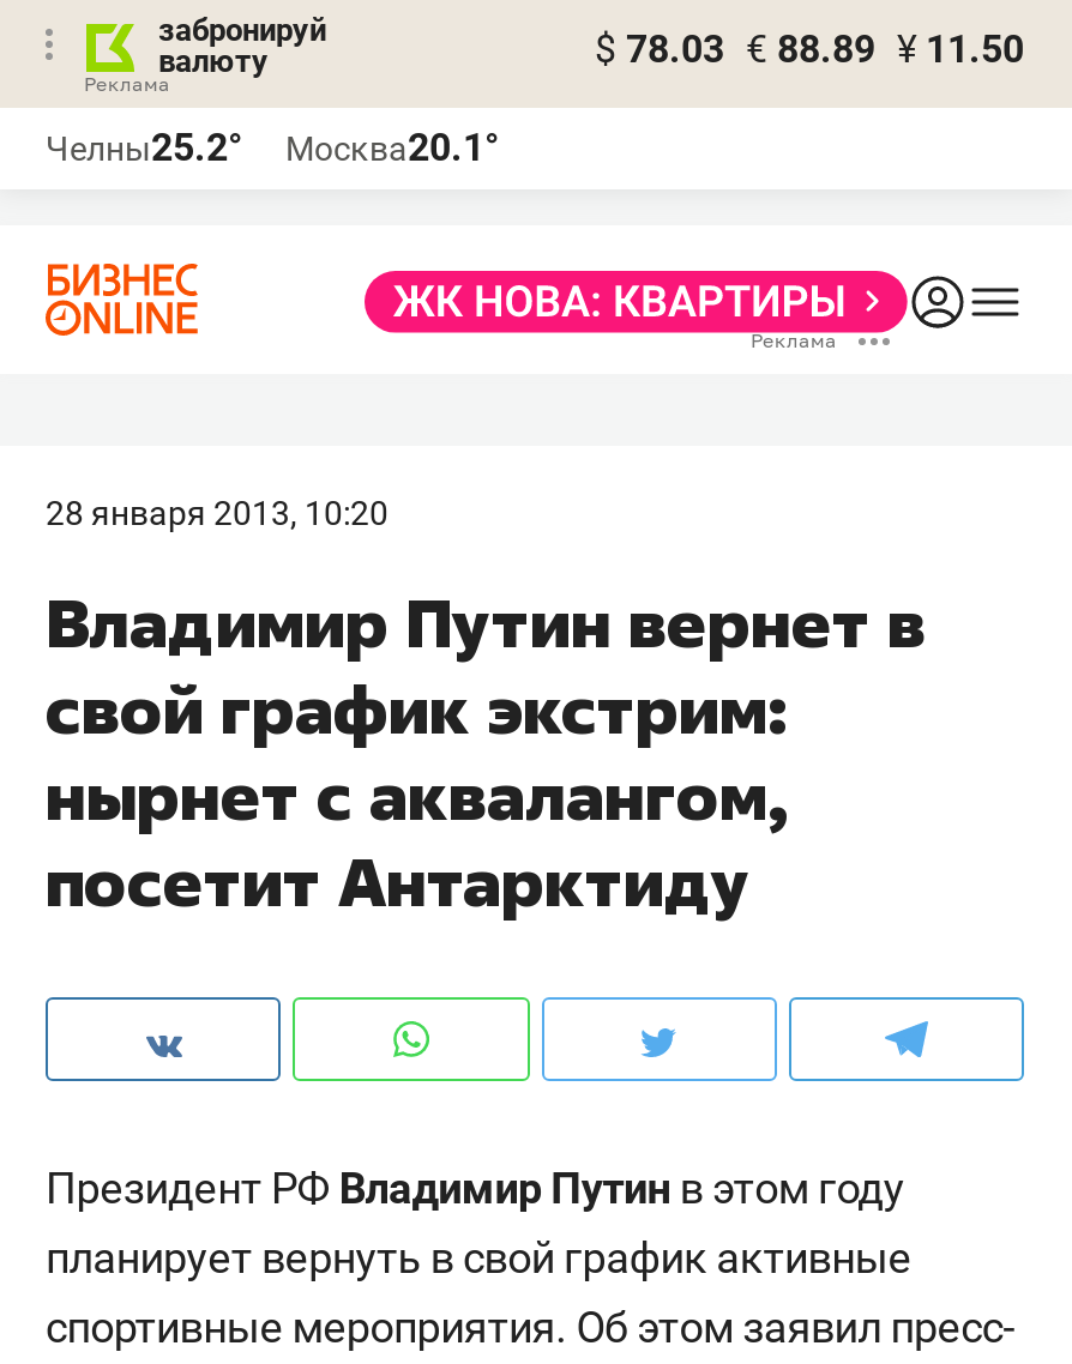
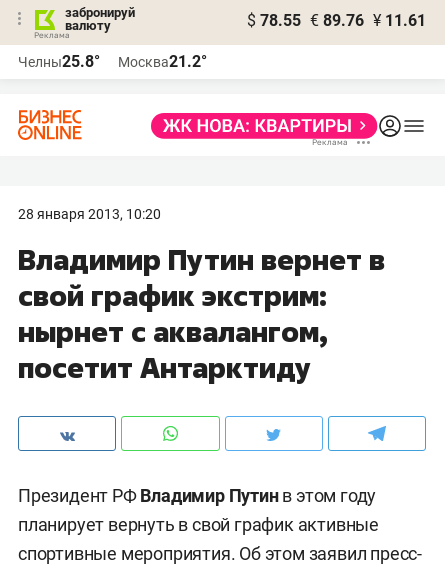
- $ 78.03 € 88.89 ¥ 11.50
+ $ 78.55 € 89.76 ¥ 11.61

- Челны25.2°
+ Челны25.8°

- Москва20.1°
+ Москва21.2°
